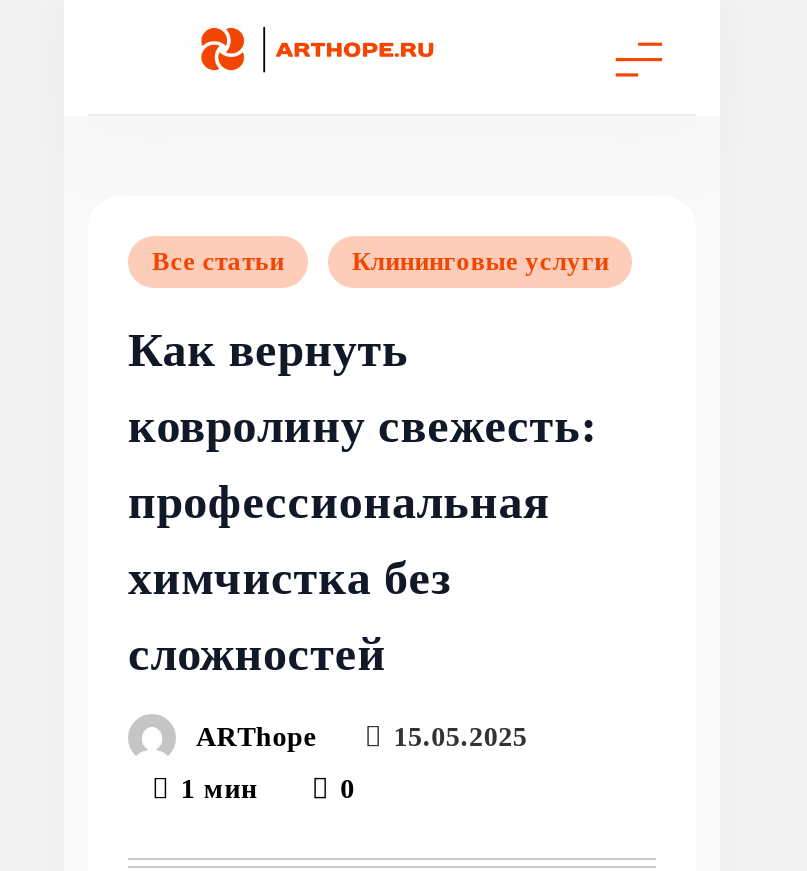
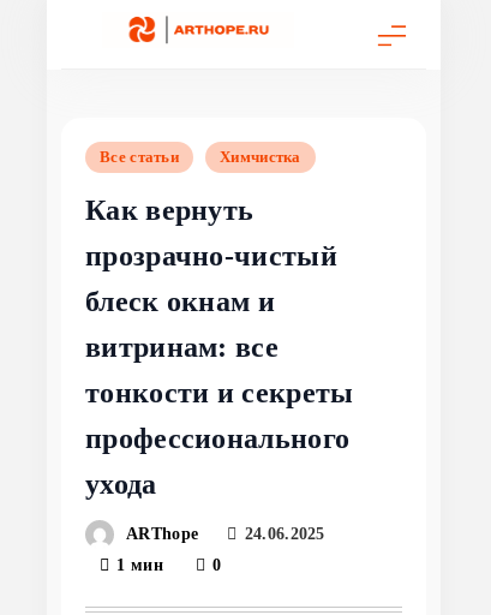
- Клининговые услуги
+ Химчистка

- ковролину свежесть:
- профессиональная
- химчистка без
- сложностей
+ прозрачно-чистый
+ блеск окнам и
+ витринам: все
+ тонкости и секреты
+ профессионального
+ ухода

- 15.05.2025
+ 24.06.2025
